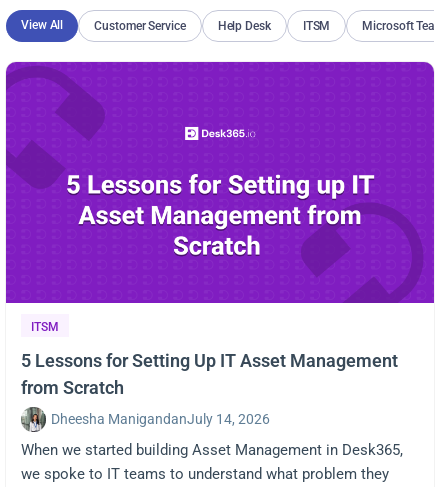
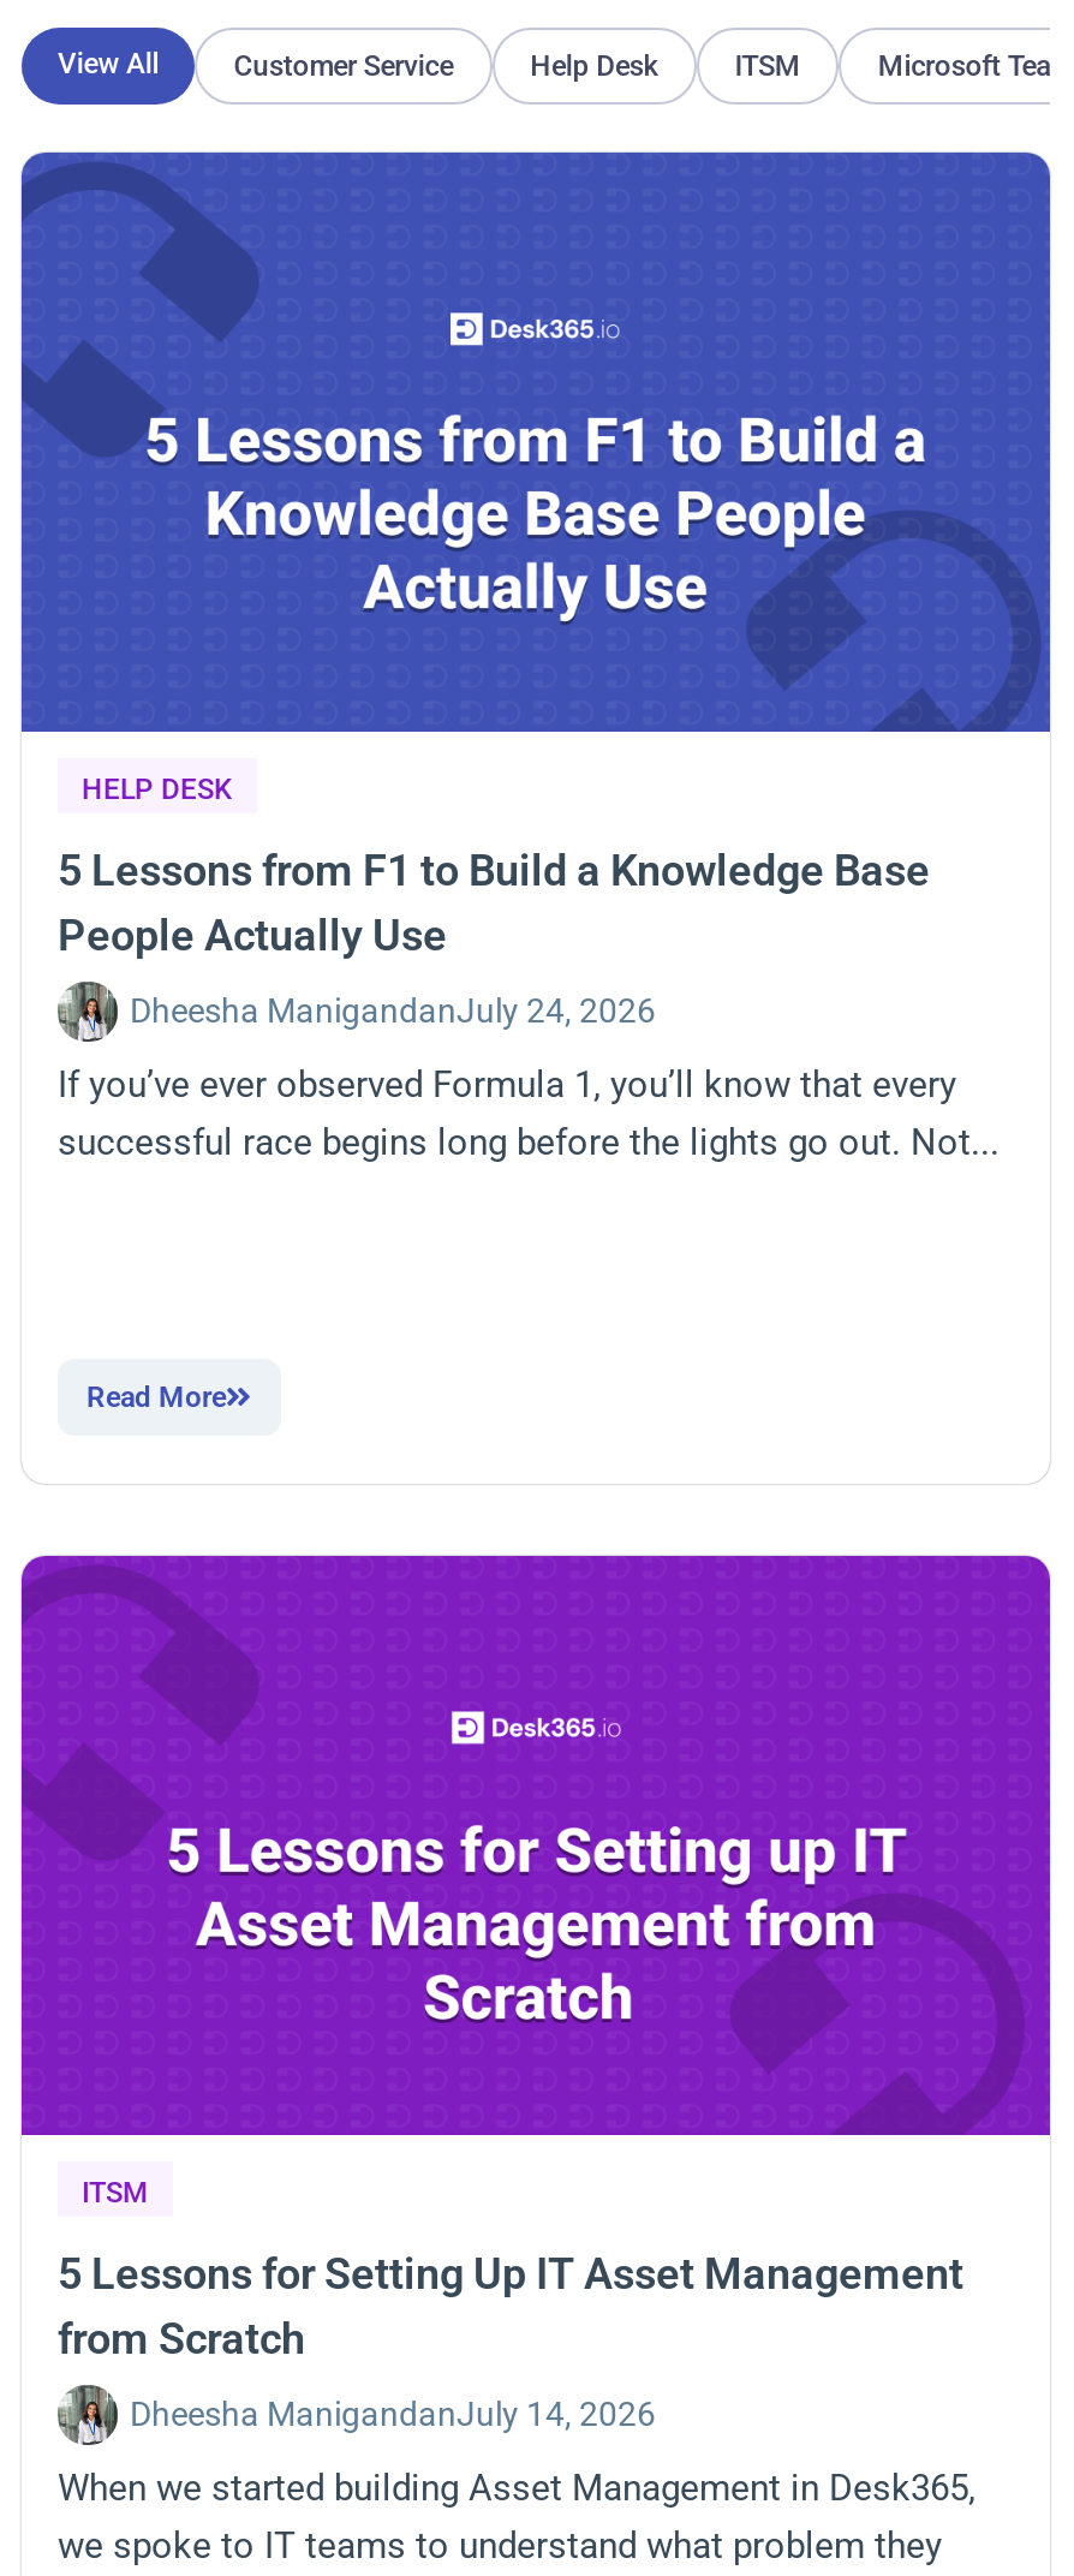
+ [image]
+ HELP DESK
+ 5 Lessons from F1 to Build a Knowledge Base
+ People Actually Use
+ Dheesha ManigandanJuly 24, 2026
+ If you’ve ever observed Formula 1, you’ll know that every
+ successful race begins long before the lights go out. Not...

+ Read More
